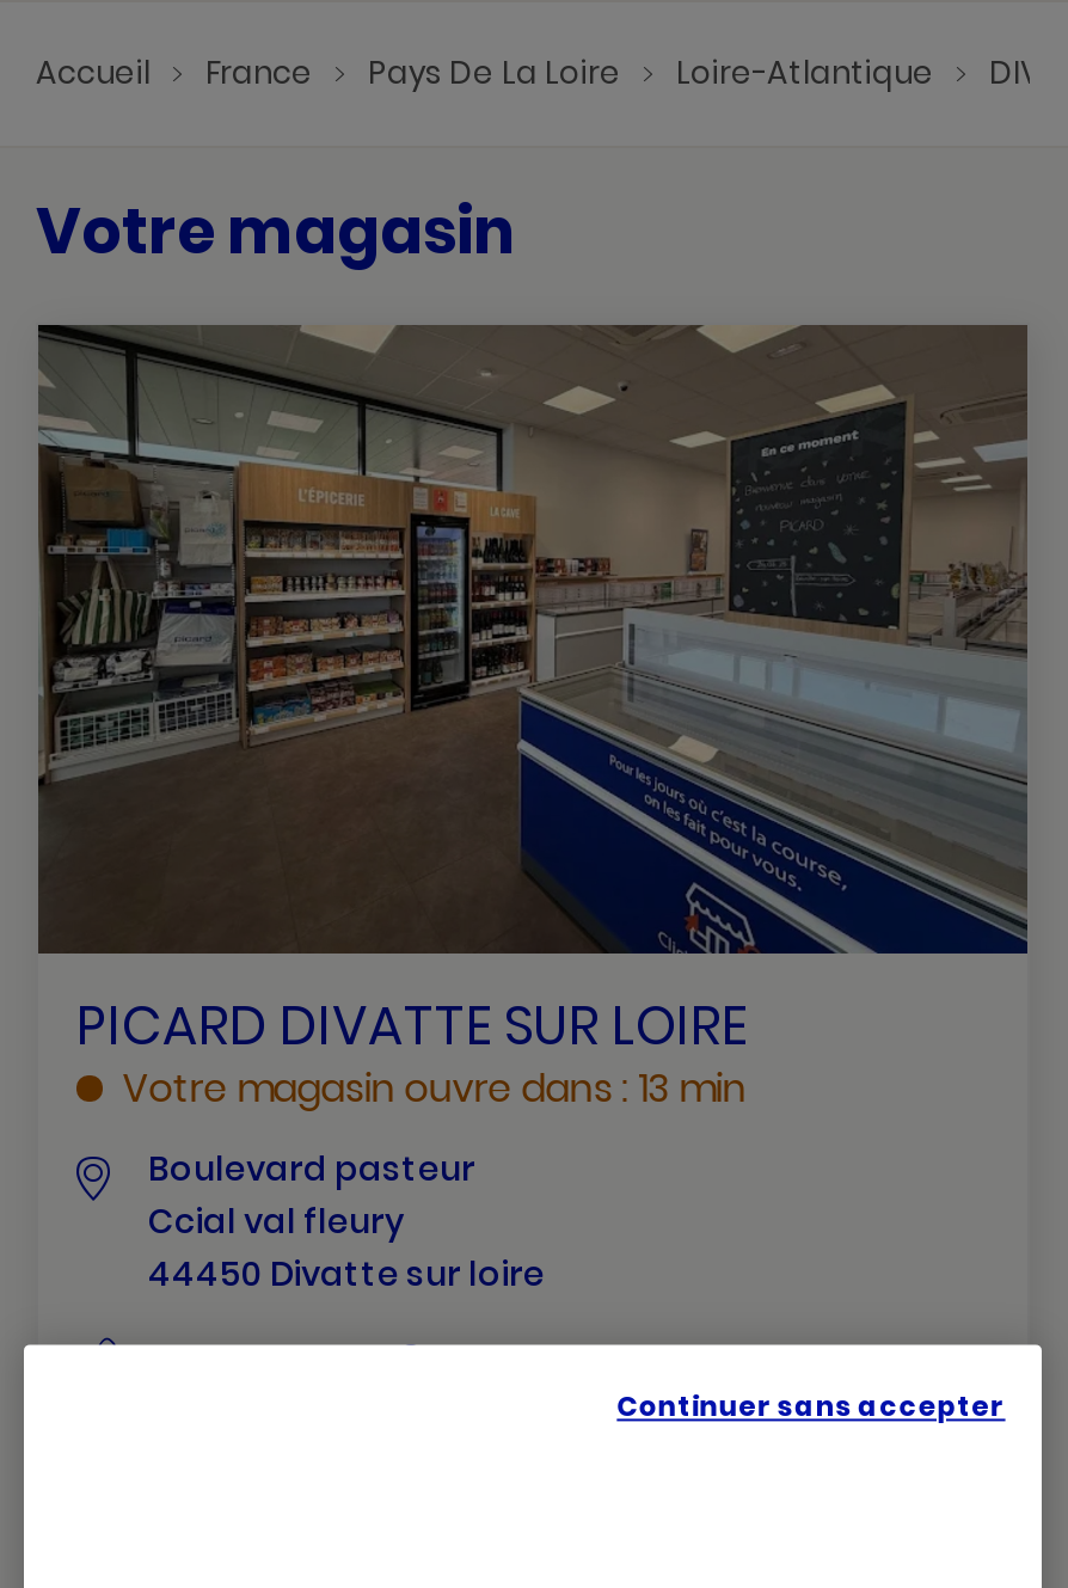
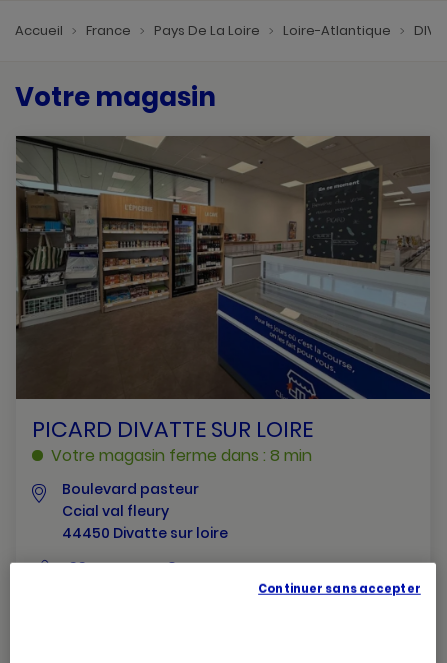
- Votre magasin ouvre dans : 13 min
+ Votre magasin ferme dans : 8 min
